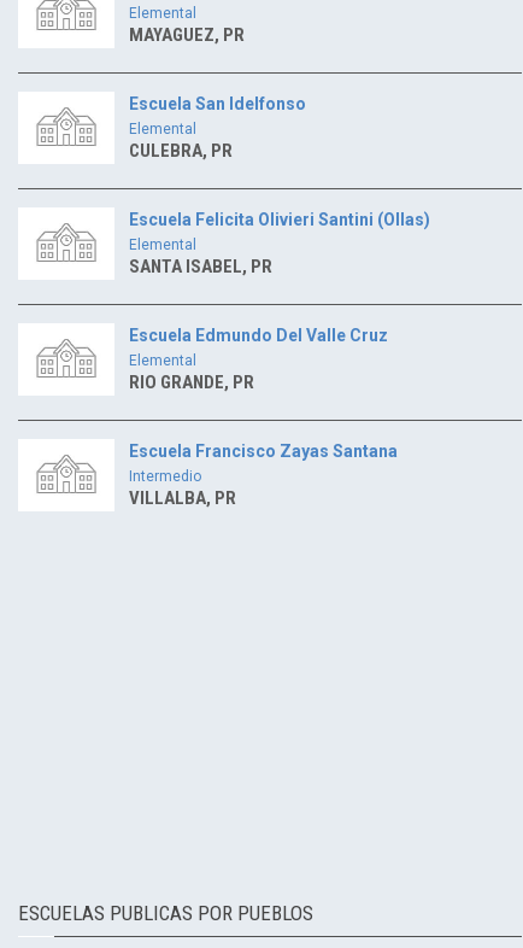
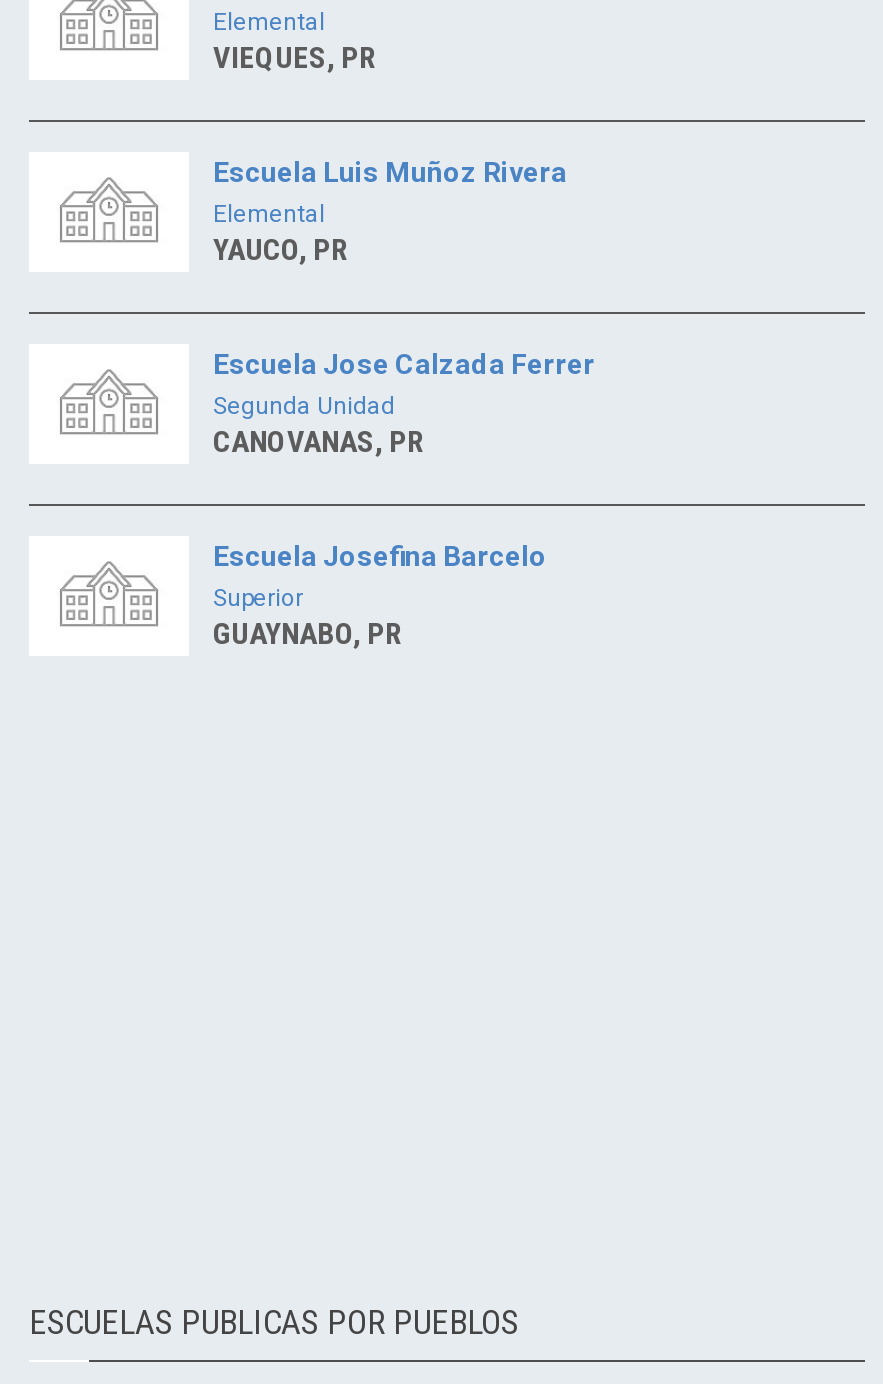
- MAYAGUEZ, PR
+ VIEQUES, PR

- Escuela San Idelfonso
+ Escuela Luis Muñoz Rivera

- CULEBRA, PR
- Escuela Felicita Olivieri Santini (Ollas)
- Elemental
- SANTA ISABEL, PR
- Escuela Edmundo Del Valle Cruz
- Elemental
- RIO GRANDE, PR
- Escuela Francisco Zayas Santana
- Intermedio
- VILLALBA, PR
+ YAUCO, PR
+ Escuela Jose Calzada Ferrer
+ Segunda Unidad
+ CANOVANAS, PR
+ Escuela Josefina Barcelo
+ Superior
+ GUAYNABO, PR
